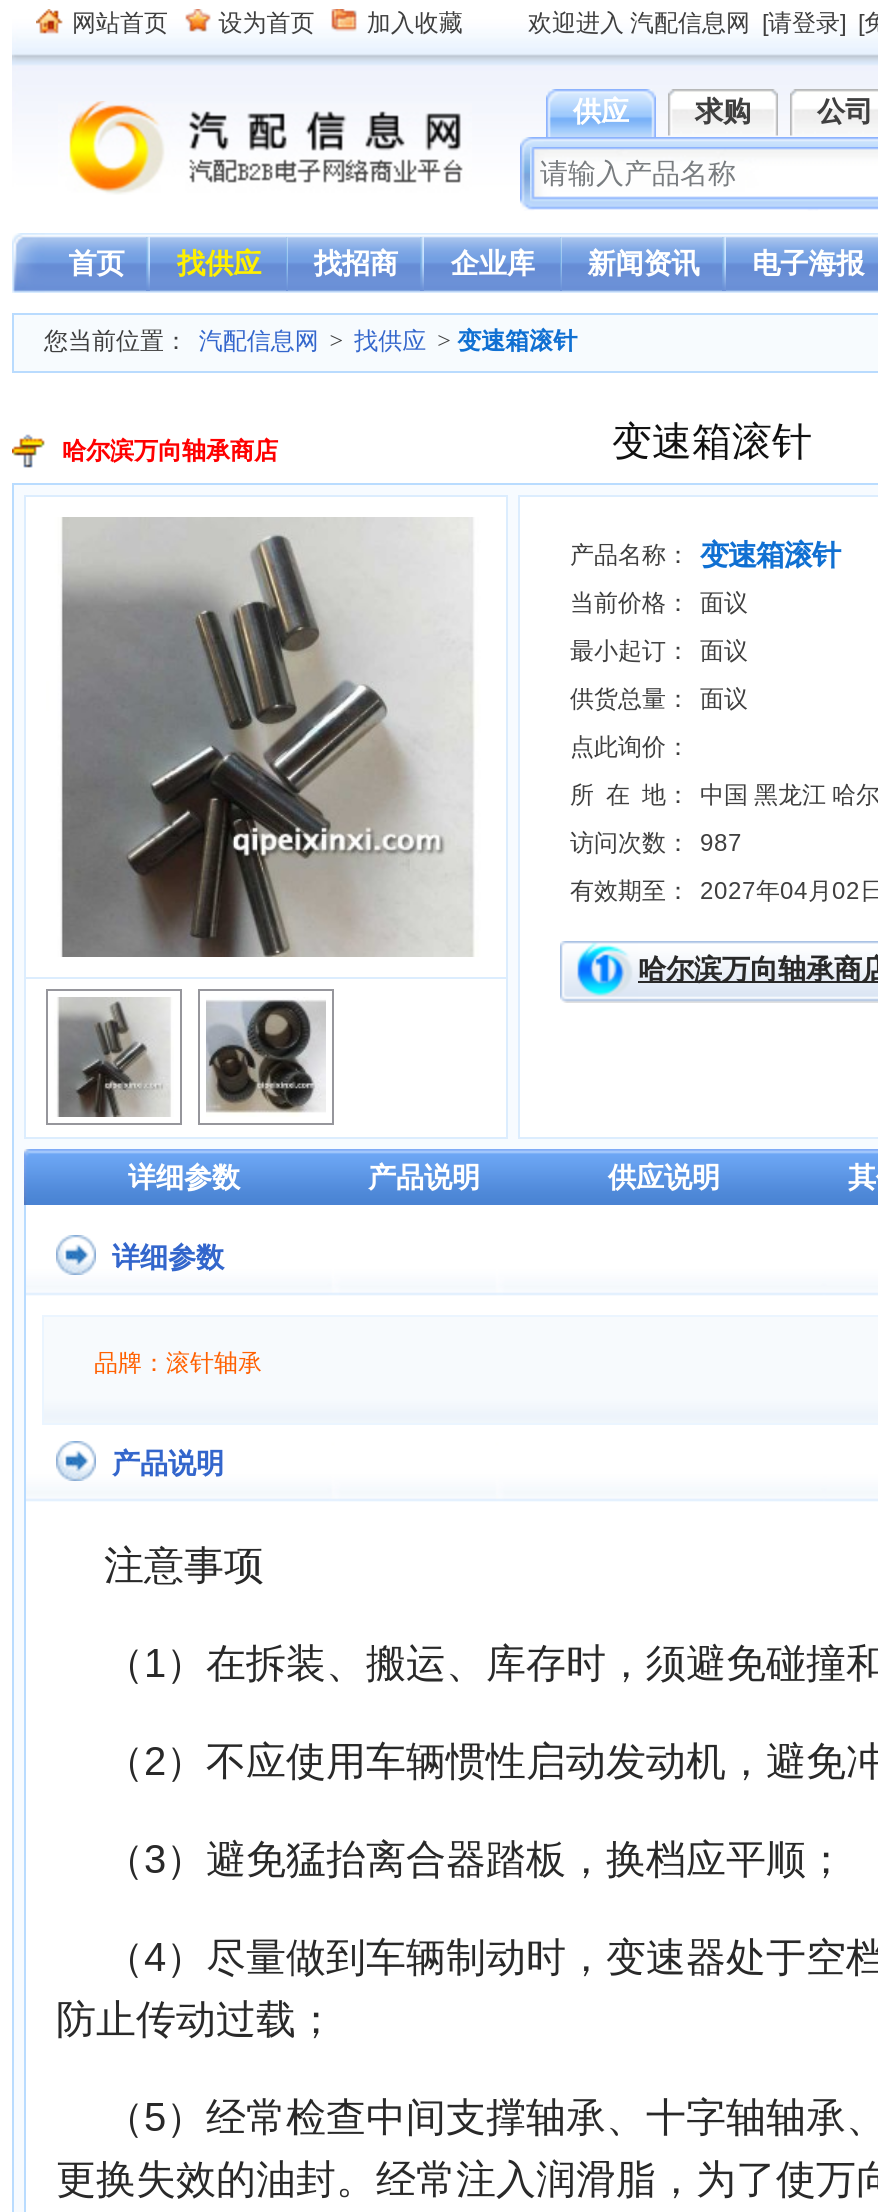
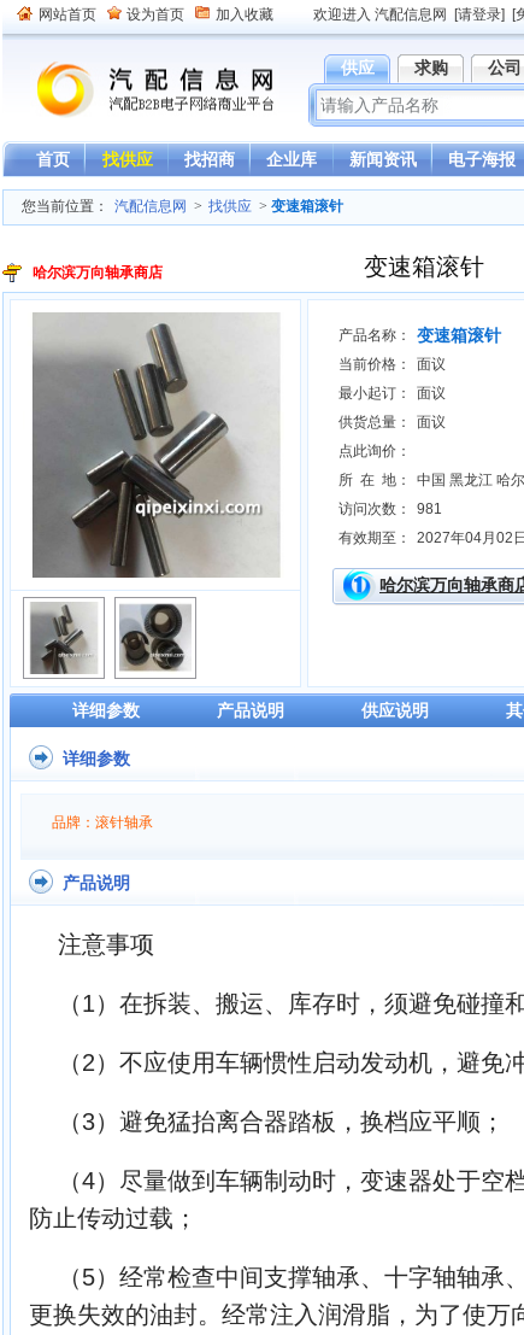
- 访问次数： 987
+ 访问次数： 981
